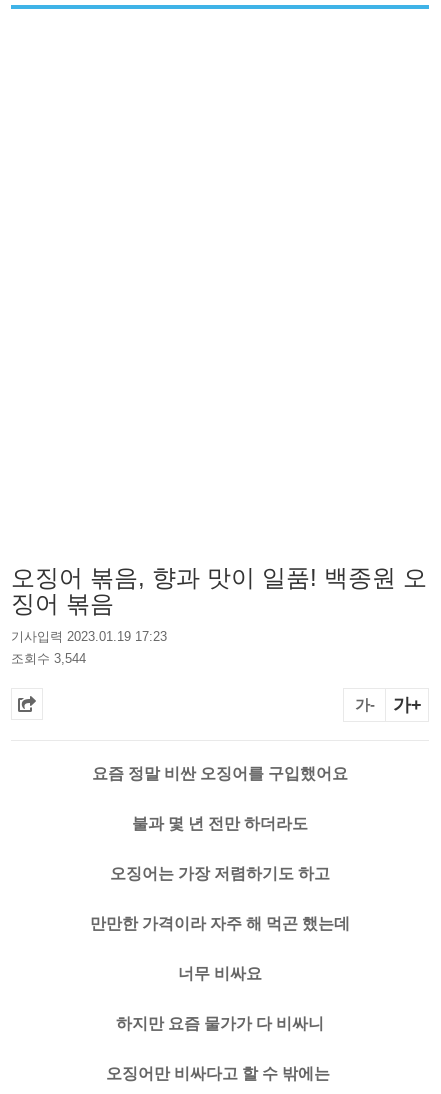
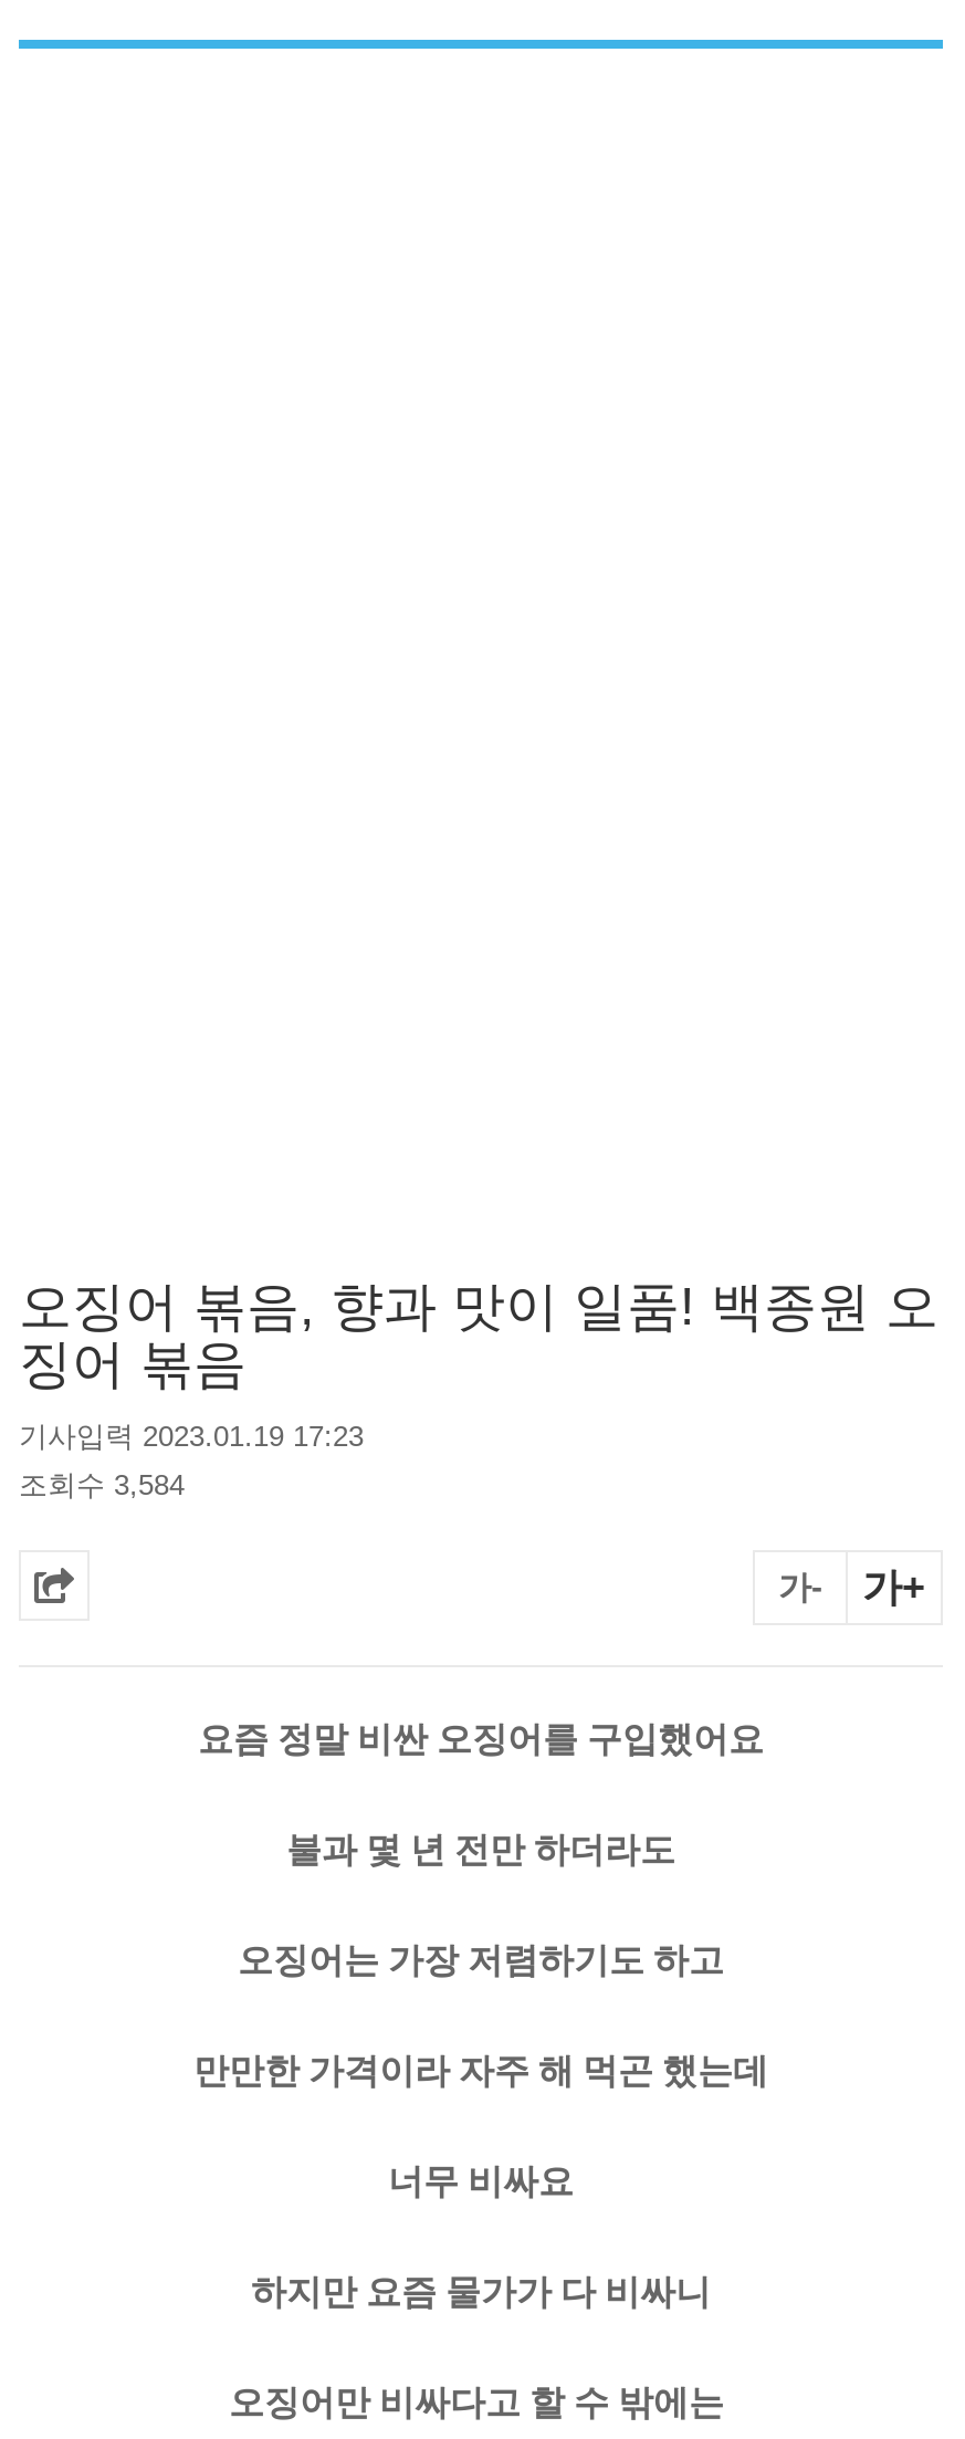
- 조회수 3,544
+ 조회수 3,584
